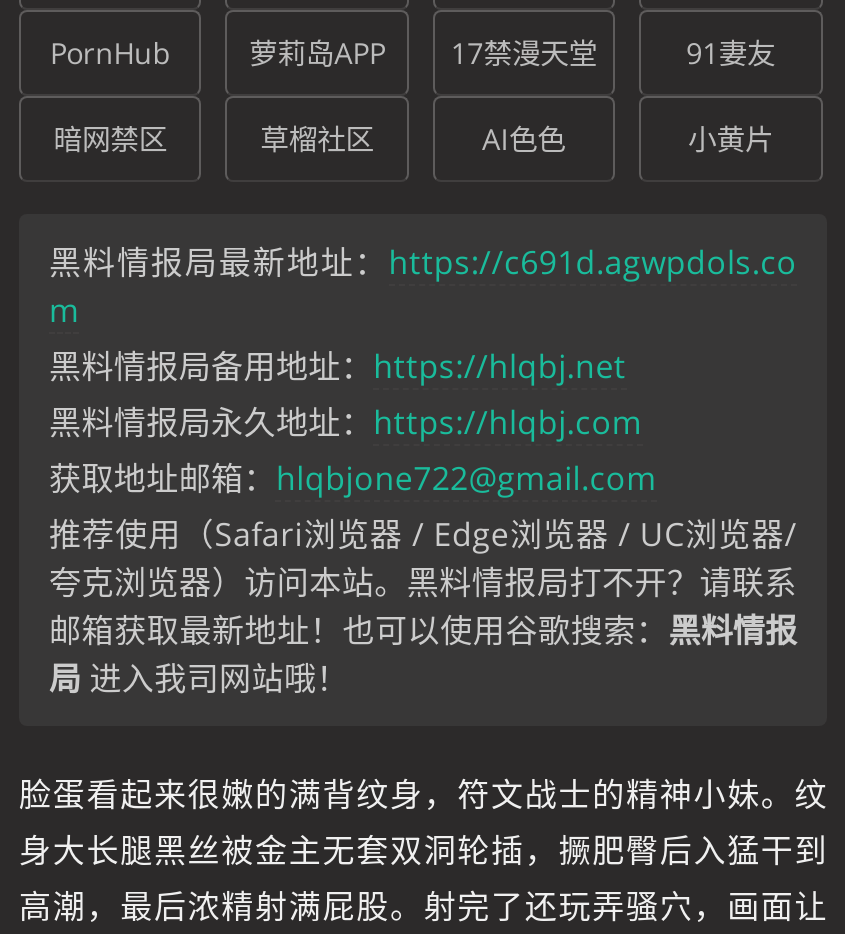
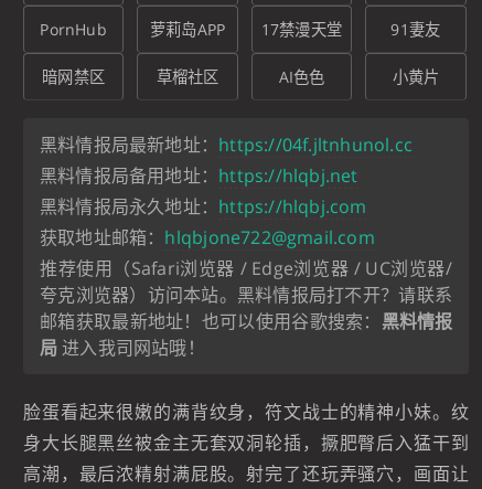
- 黑料情报局最新地址：https://c691d.agwpdols.co
- m
+ 黑料情报局最新地址：https://04f.jltnhunol.cc
